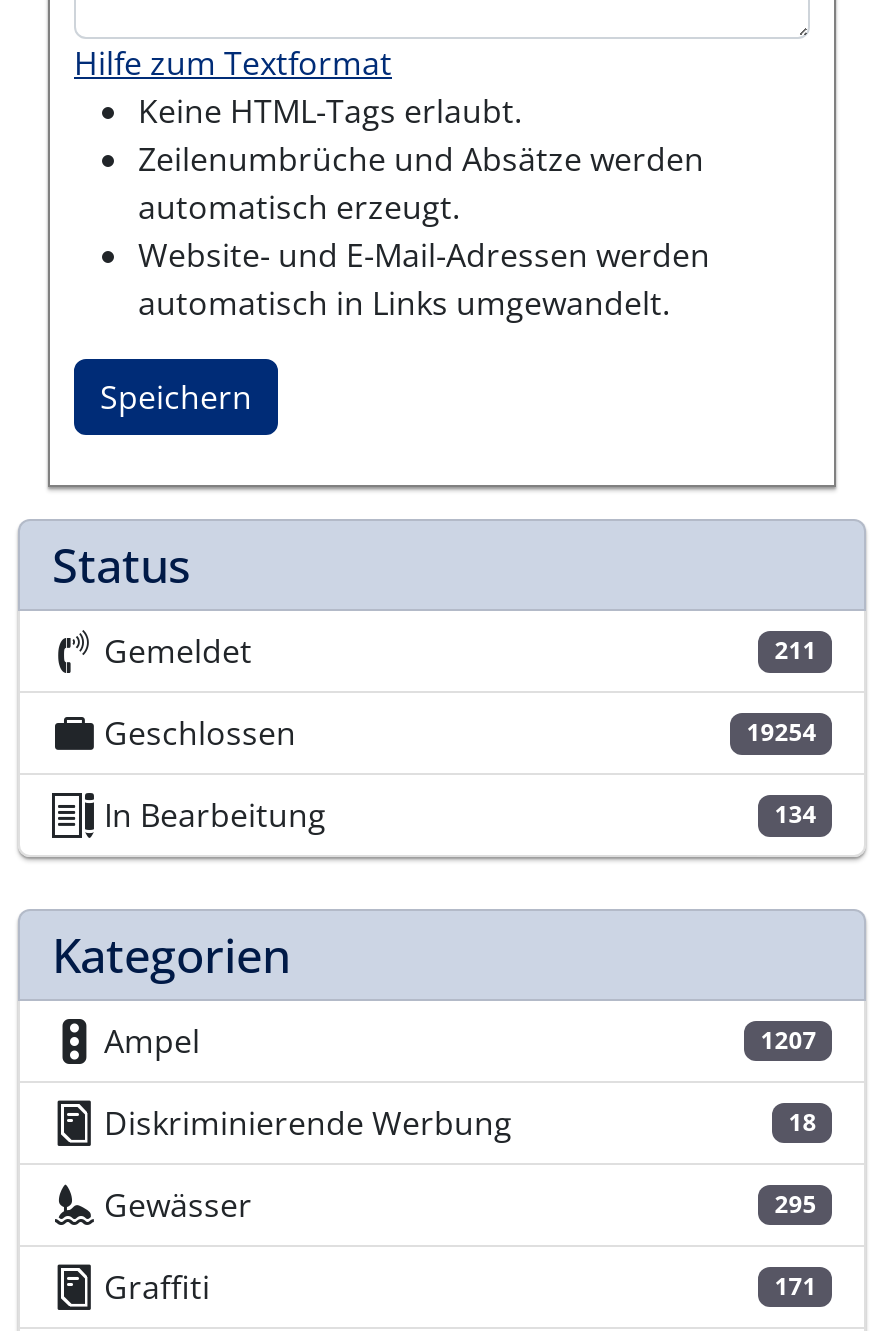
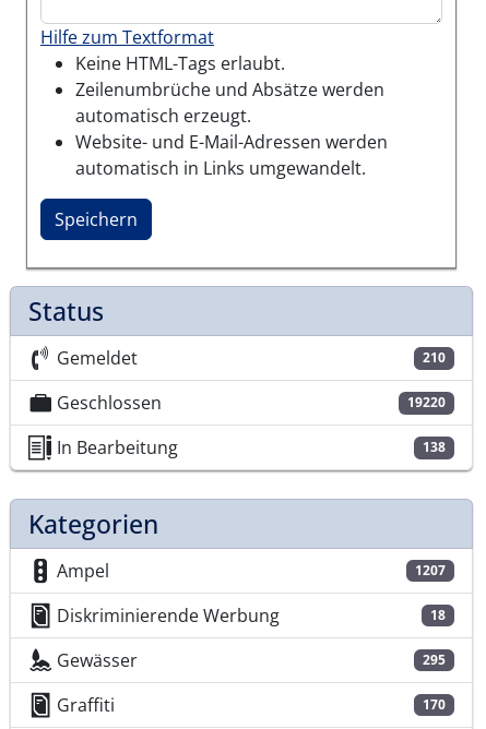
- 211
+ 210

- 19254
+ 19220

- 134
+ 138

- 171
+ 170
